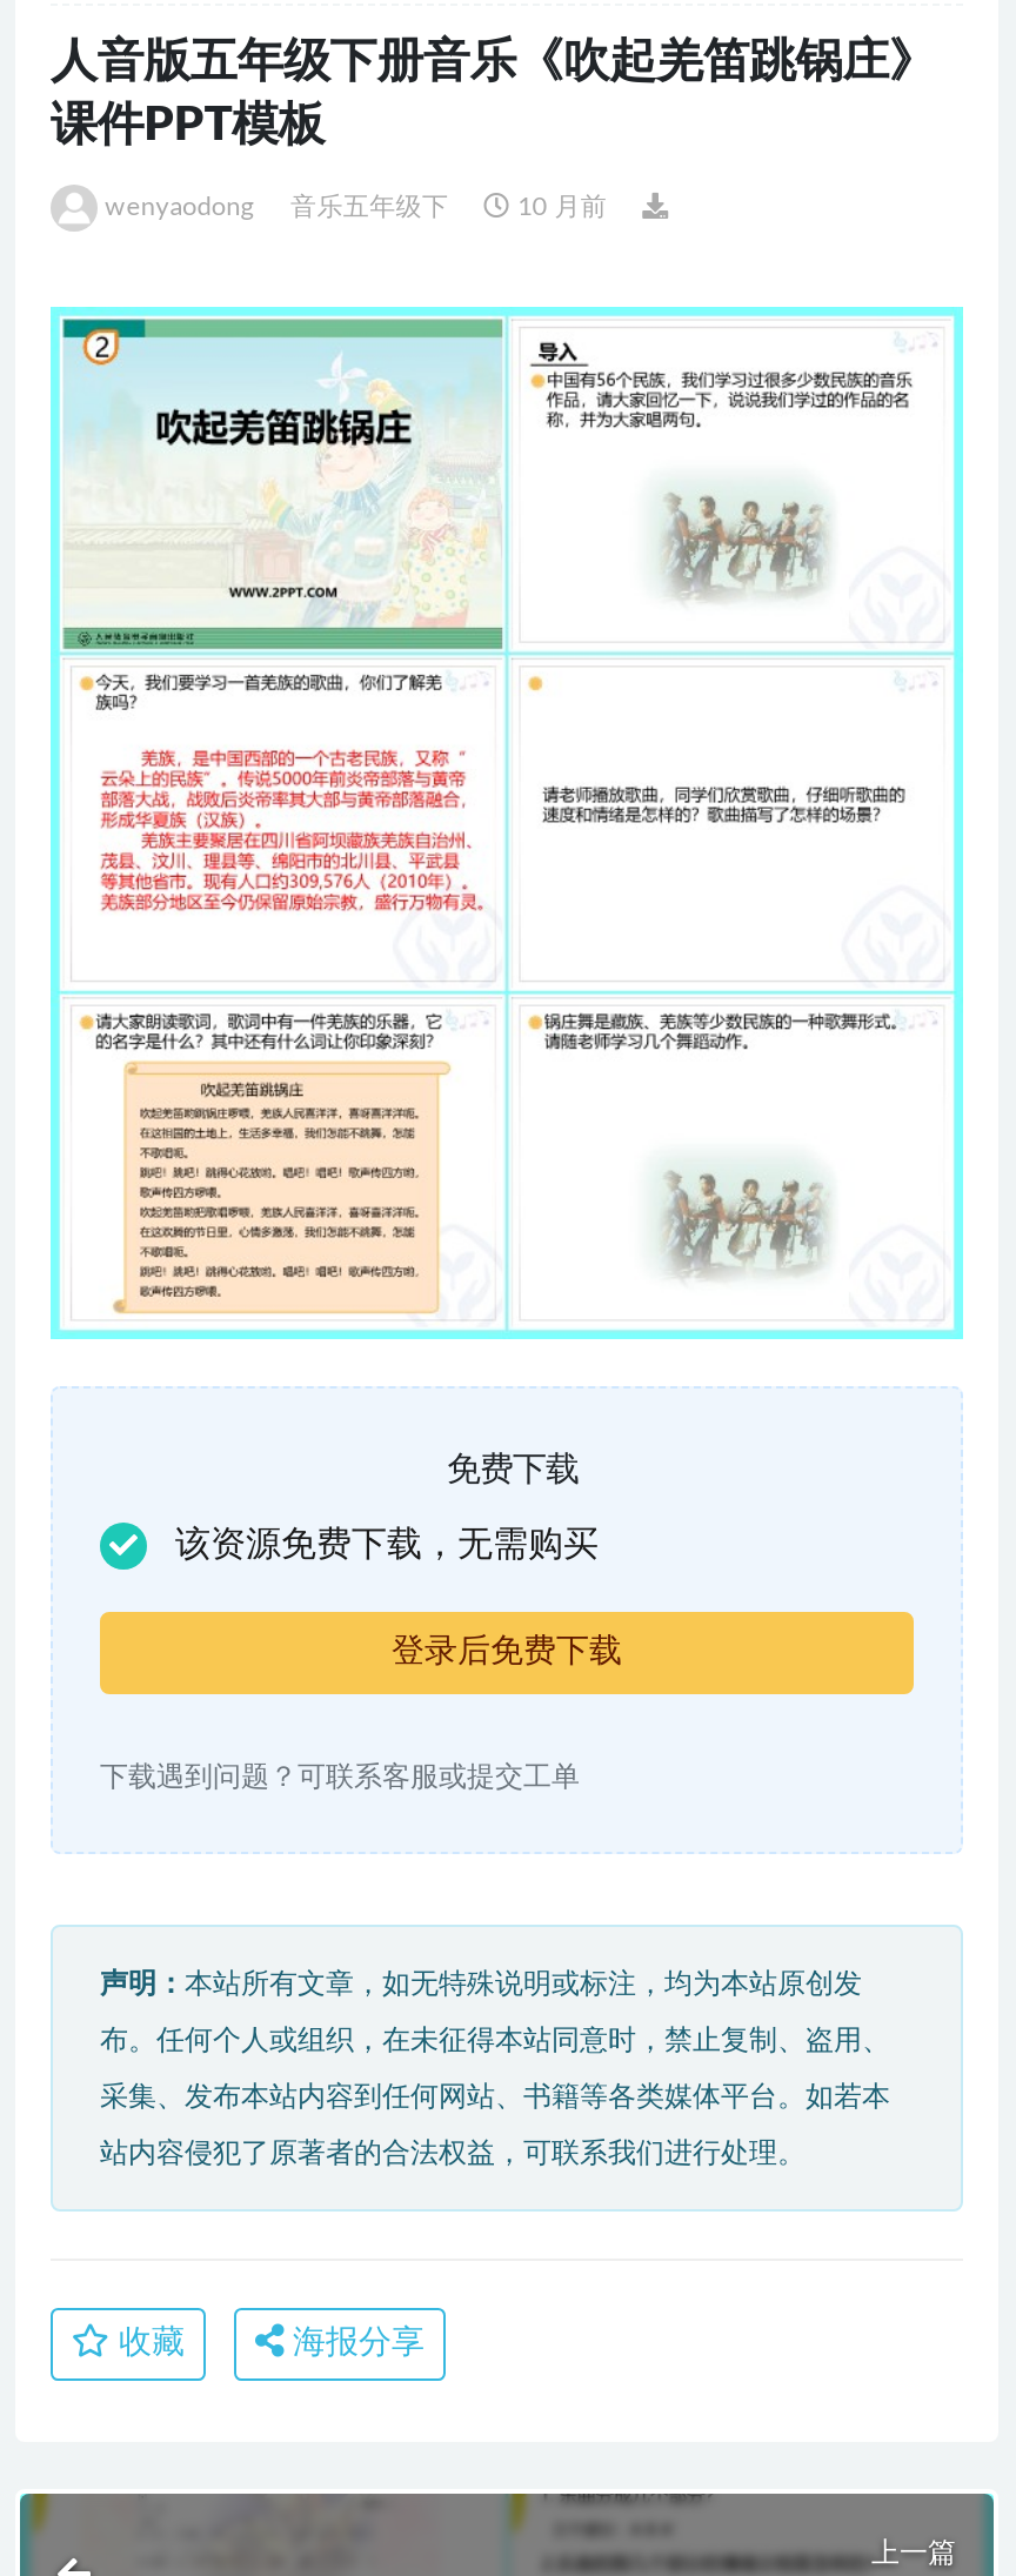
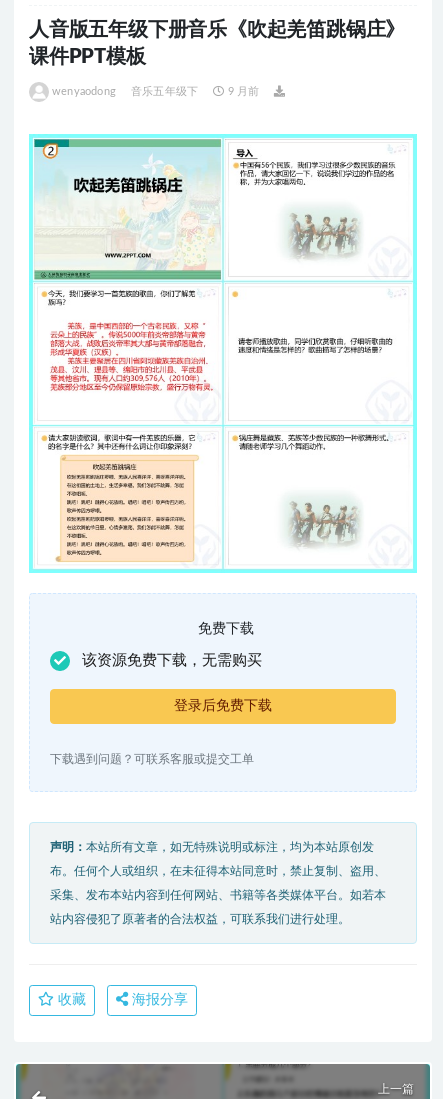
- 10 月前
+ 9 月前
